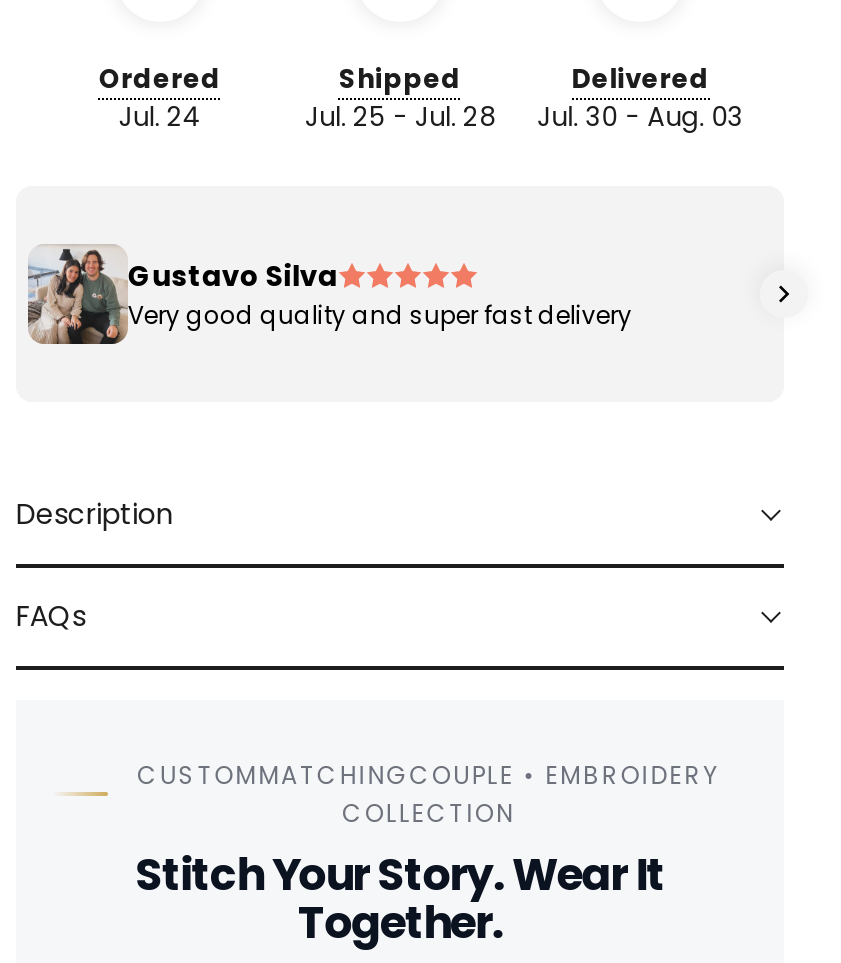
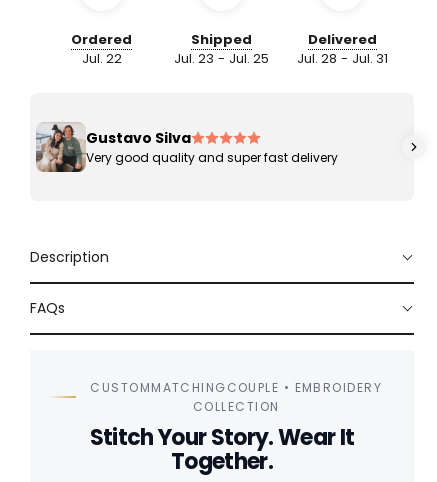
- Jul. 24
+ Jul. 22

- Jul. 25 - Jul. 28
+ Jul. 23 - Jul. 25

- Jul. 30 - Aug. 03
+ Jul. 28 - Jul. 31
